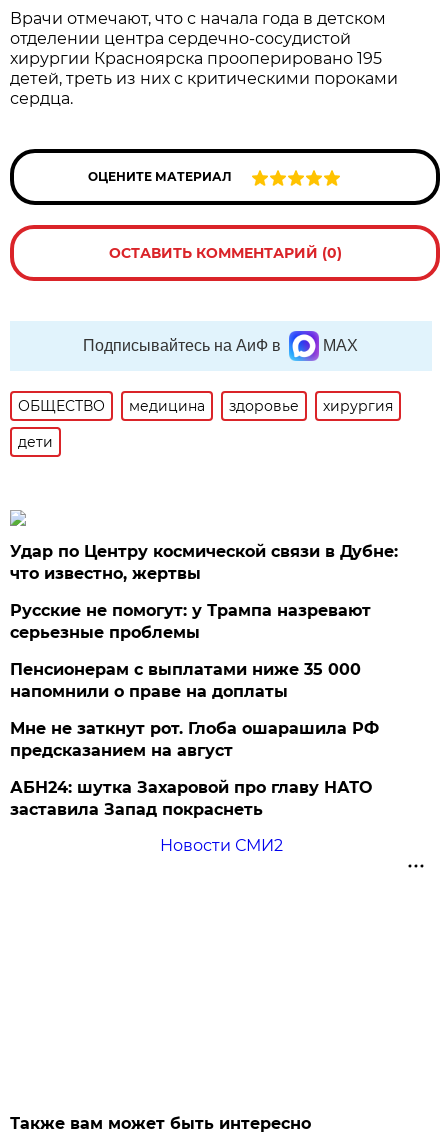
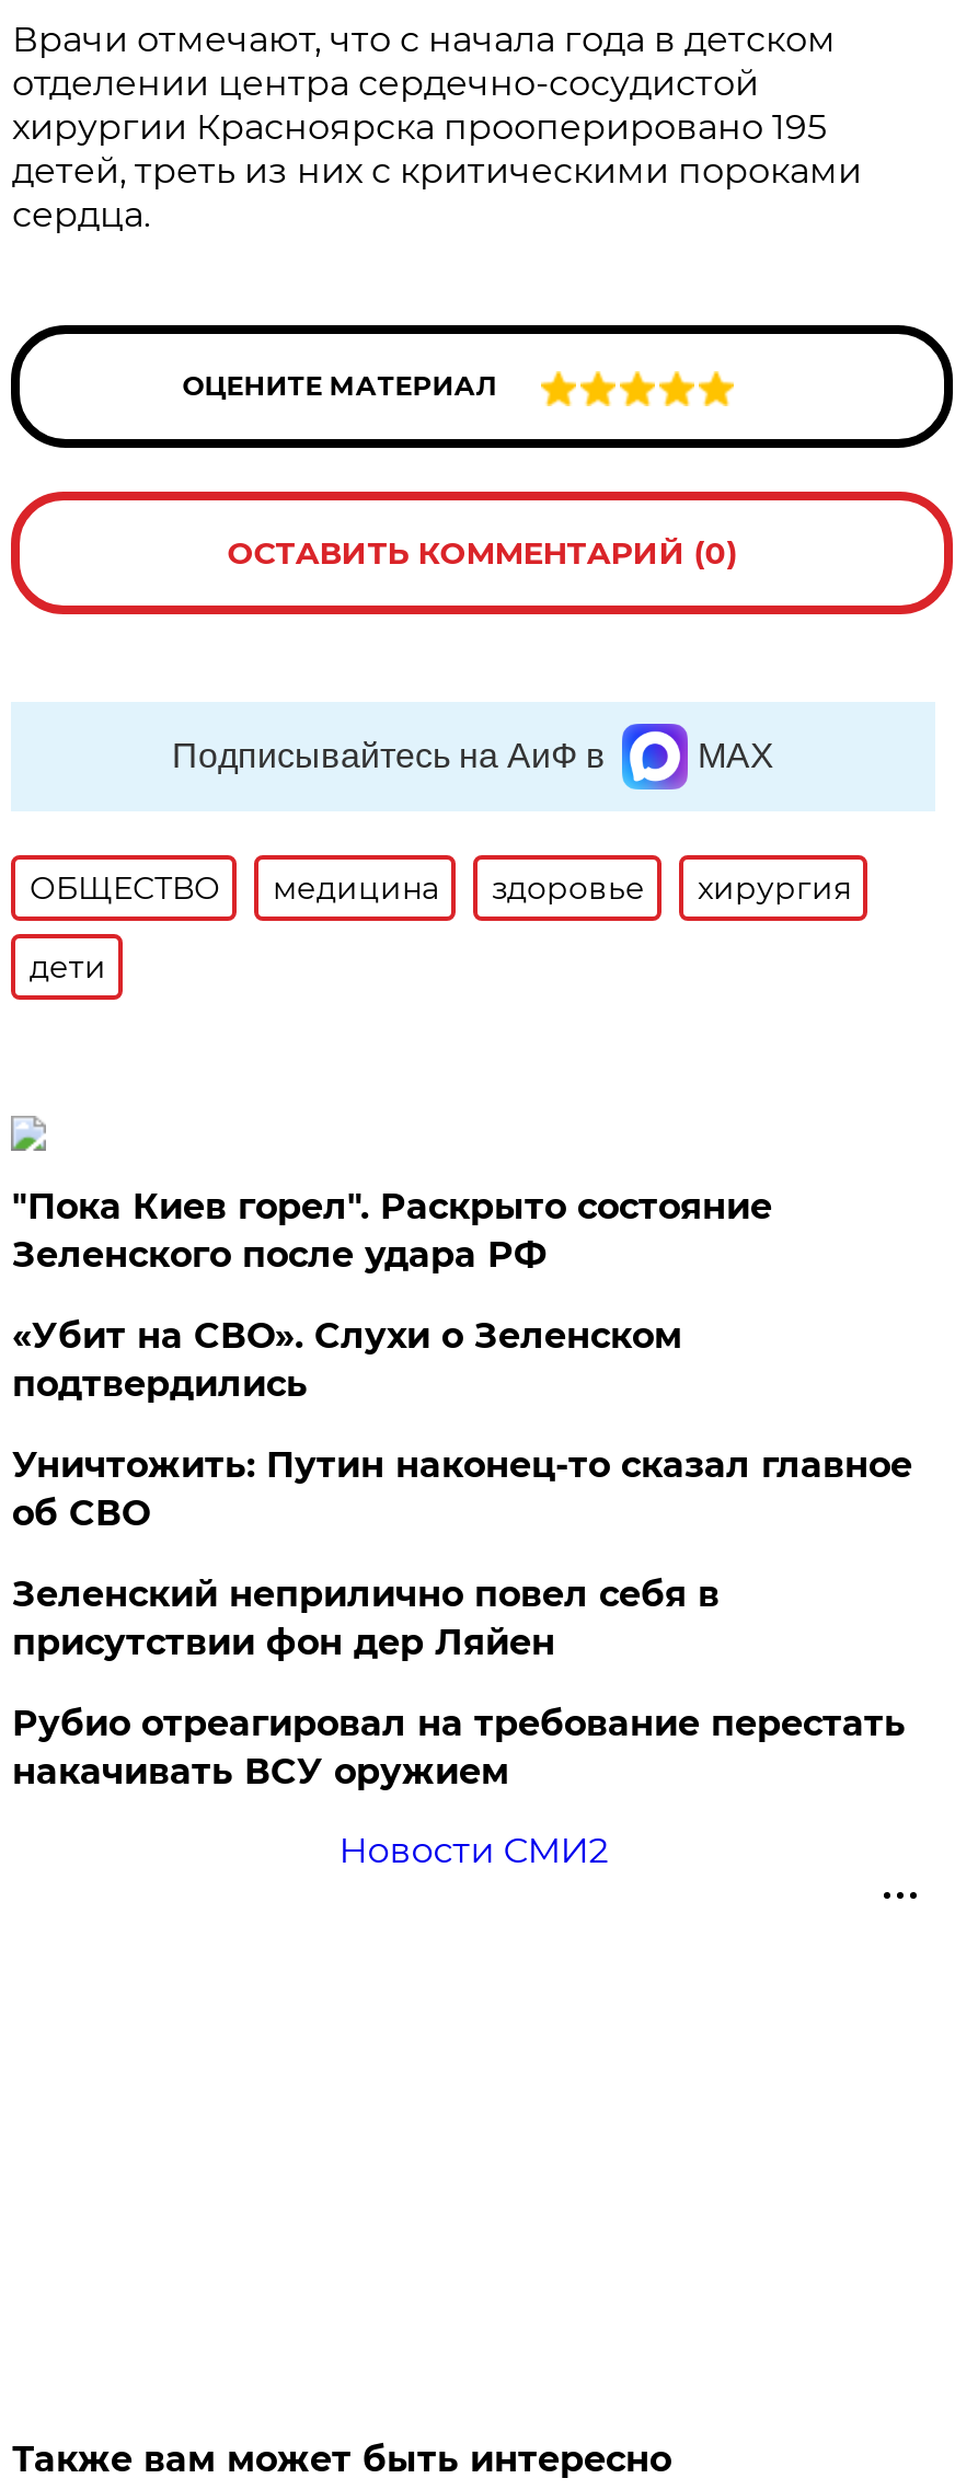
- Удар по Центру космической связи в Дубне:
- что известно, жертвы
+ "Пока Киев горел". Раскрыто состояние
+ Зеленского после удара РФ

- Русские не помогут: у Трампа назревают
- серьезные проблемы
+ «Убит на СВО». Слухи о Зеленском
+ подтвердились

- Пенсионерам с выплатами ниже 35 000
- напомнили о праве на доплаты
+ Уничтожить: Путин наконец-то сказал главное
+ об СВО

- Мне не заткнут рот. Глоба ошарашила РФ
- предсказанием на август
+ Зеленский неприлично повел cебя в
+ присутствии фон дер Ляйен

- АБН24: шутка Захаровой про главу НАТО
- заставила Запад покраснеть
+ Рубио отреагировал на требование перестать
+ накачивать ВСУ оружием
